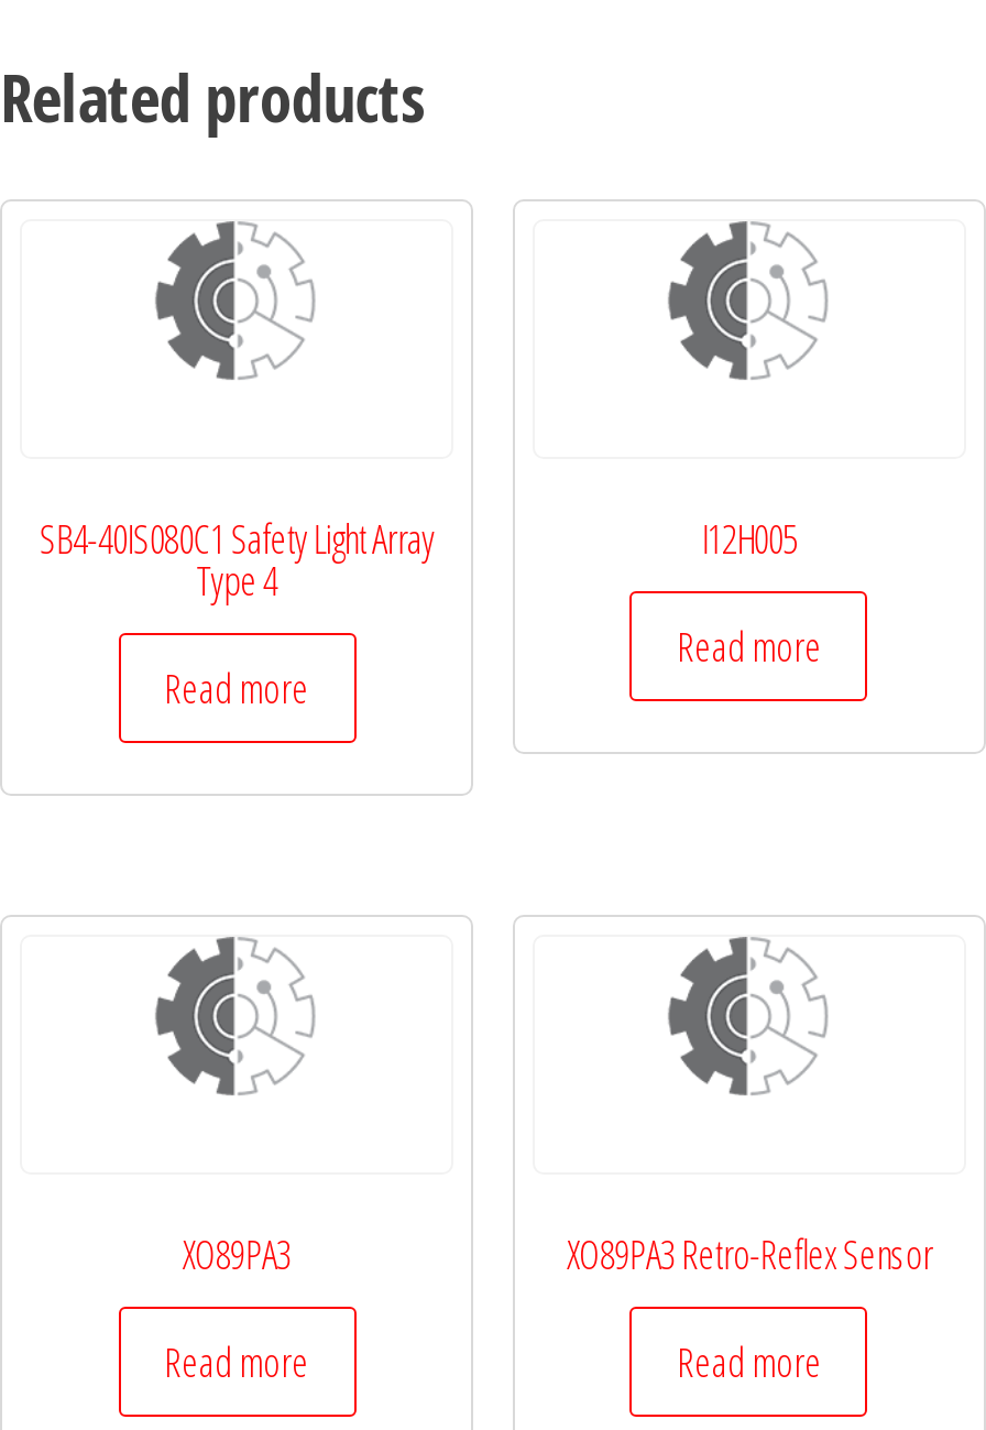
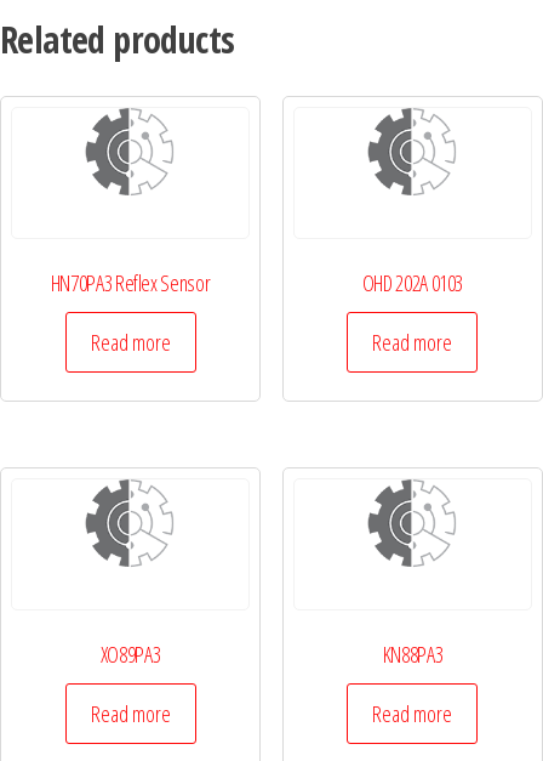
- SB4-40IS080C1 Safety Light Array
- Type 4
+ HN70PA3 Reflex Sensor

- I12H005
+ OHD 202A 0103

- XO89PA3 Retro-Reflex Sensor
+ KN88PA3
